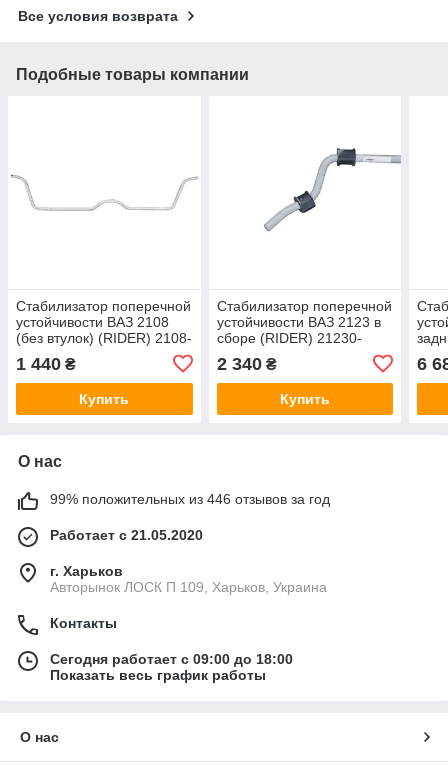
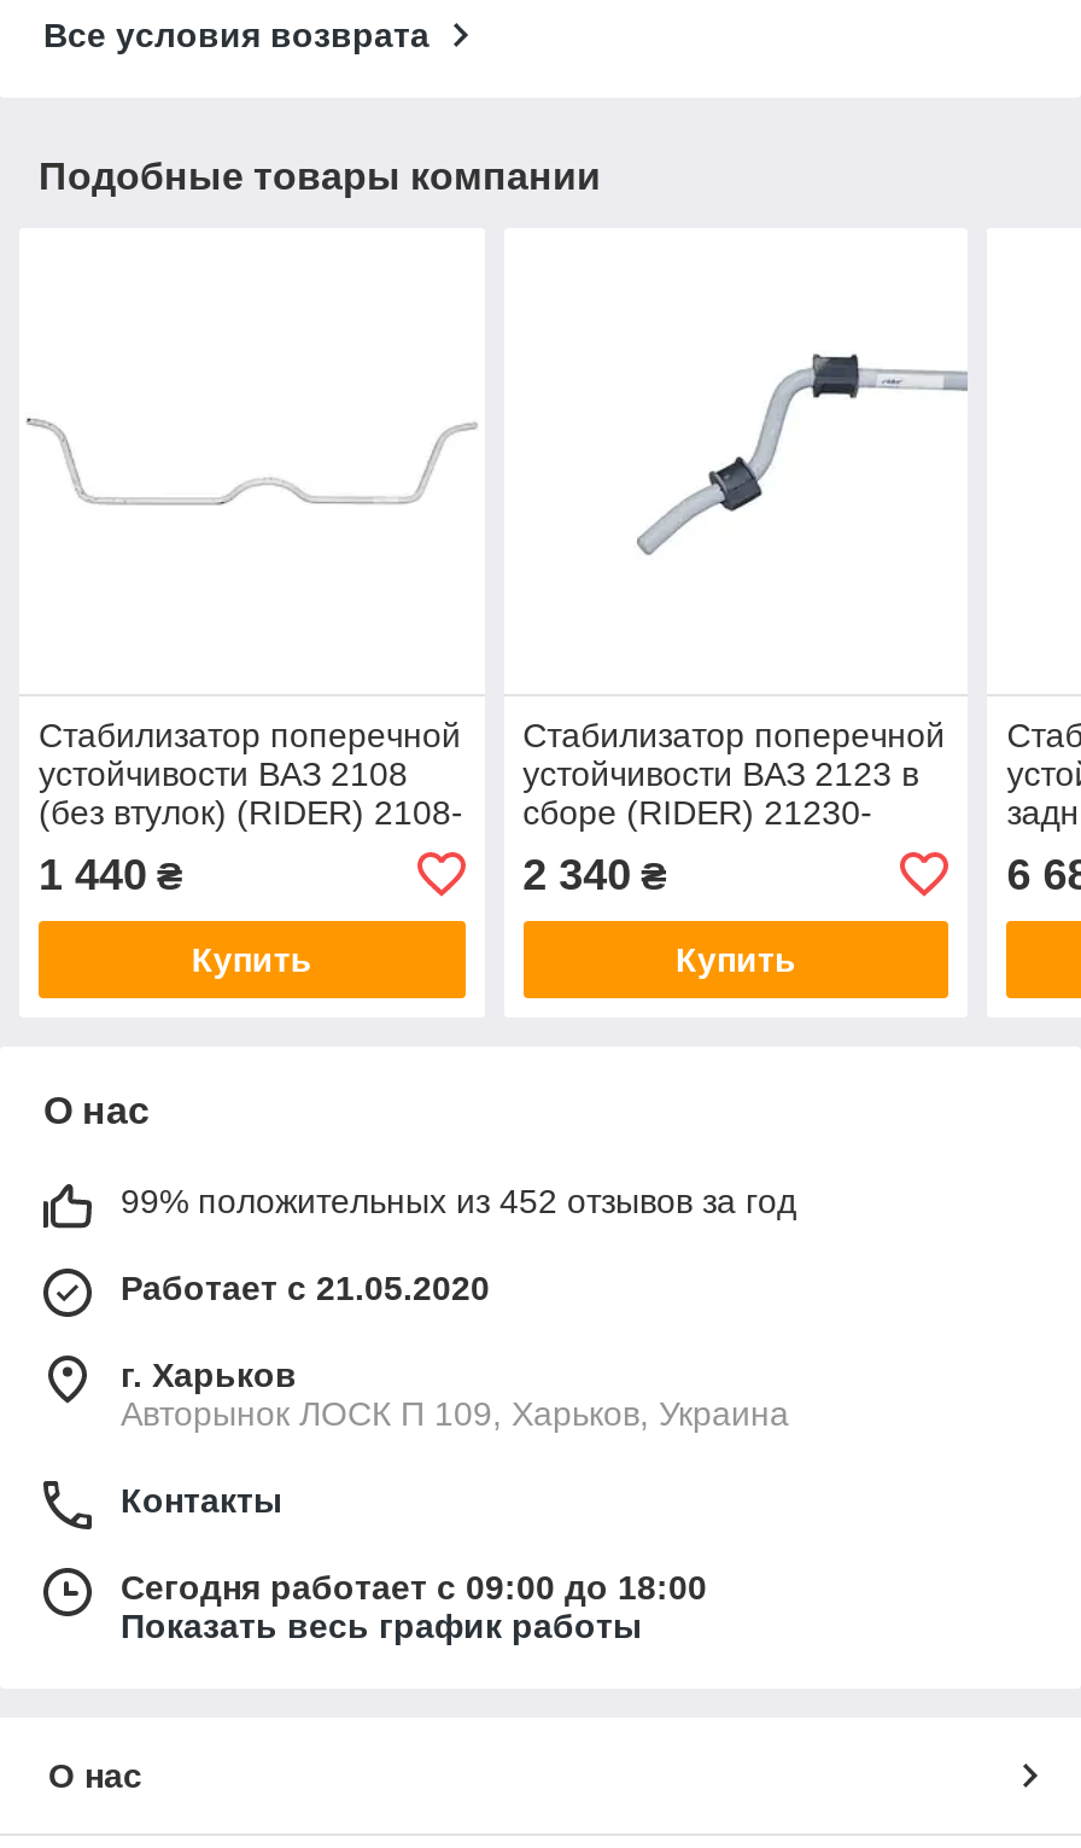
- 99% положительных из 446 отзывов за год
+ 99% положительных из 452 отзывов за год
